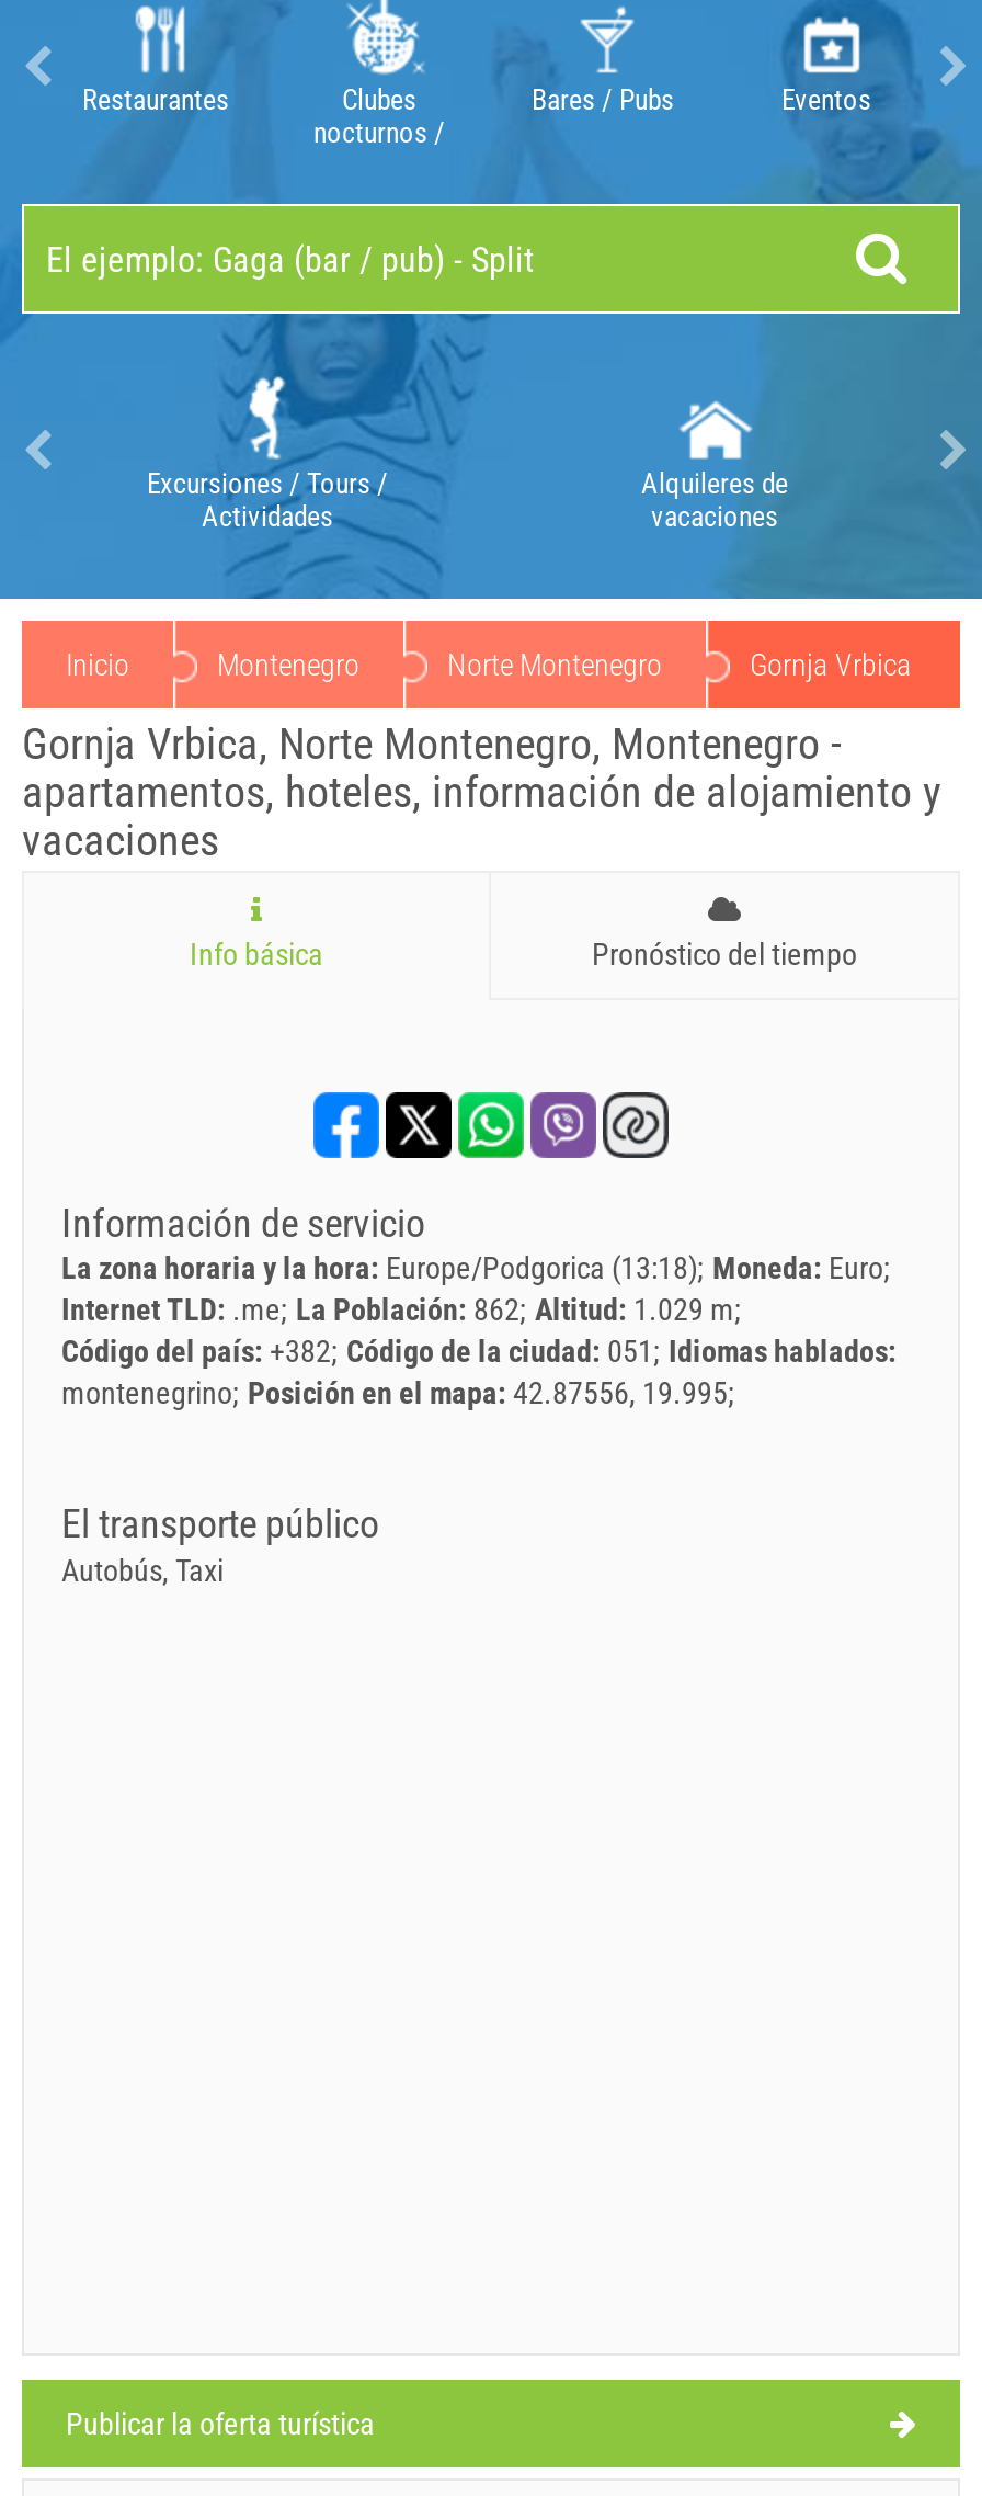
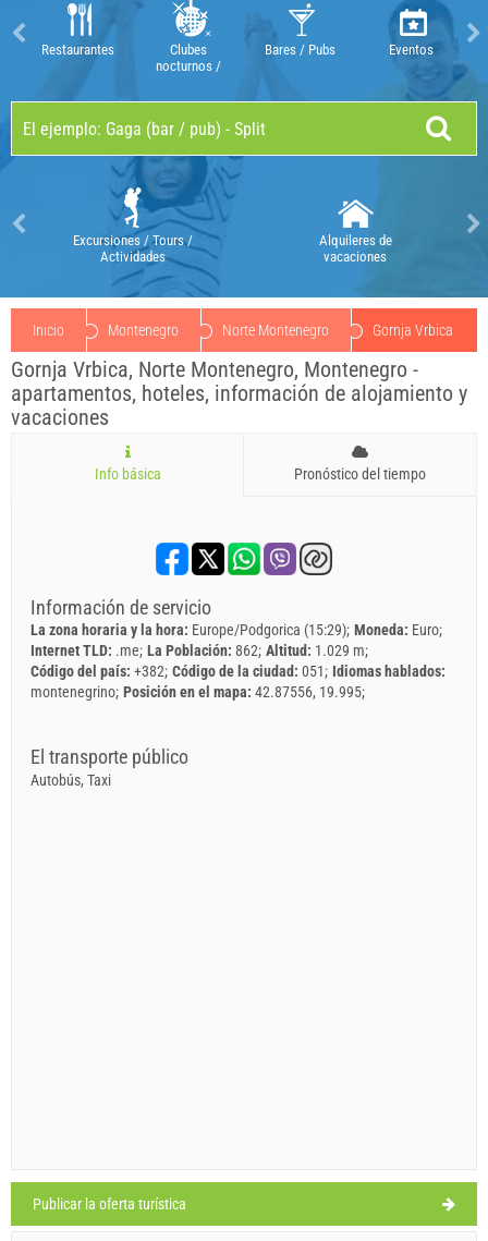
- La zona horaria y la hora: Europe/Podgorica (13:18) Moneda: Euro
+ La zona horaria y la hora: Europe/Podgorica (15:29) Moneda: Euro
